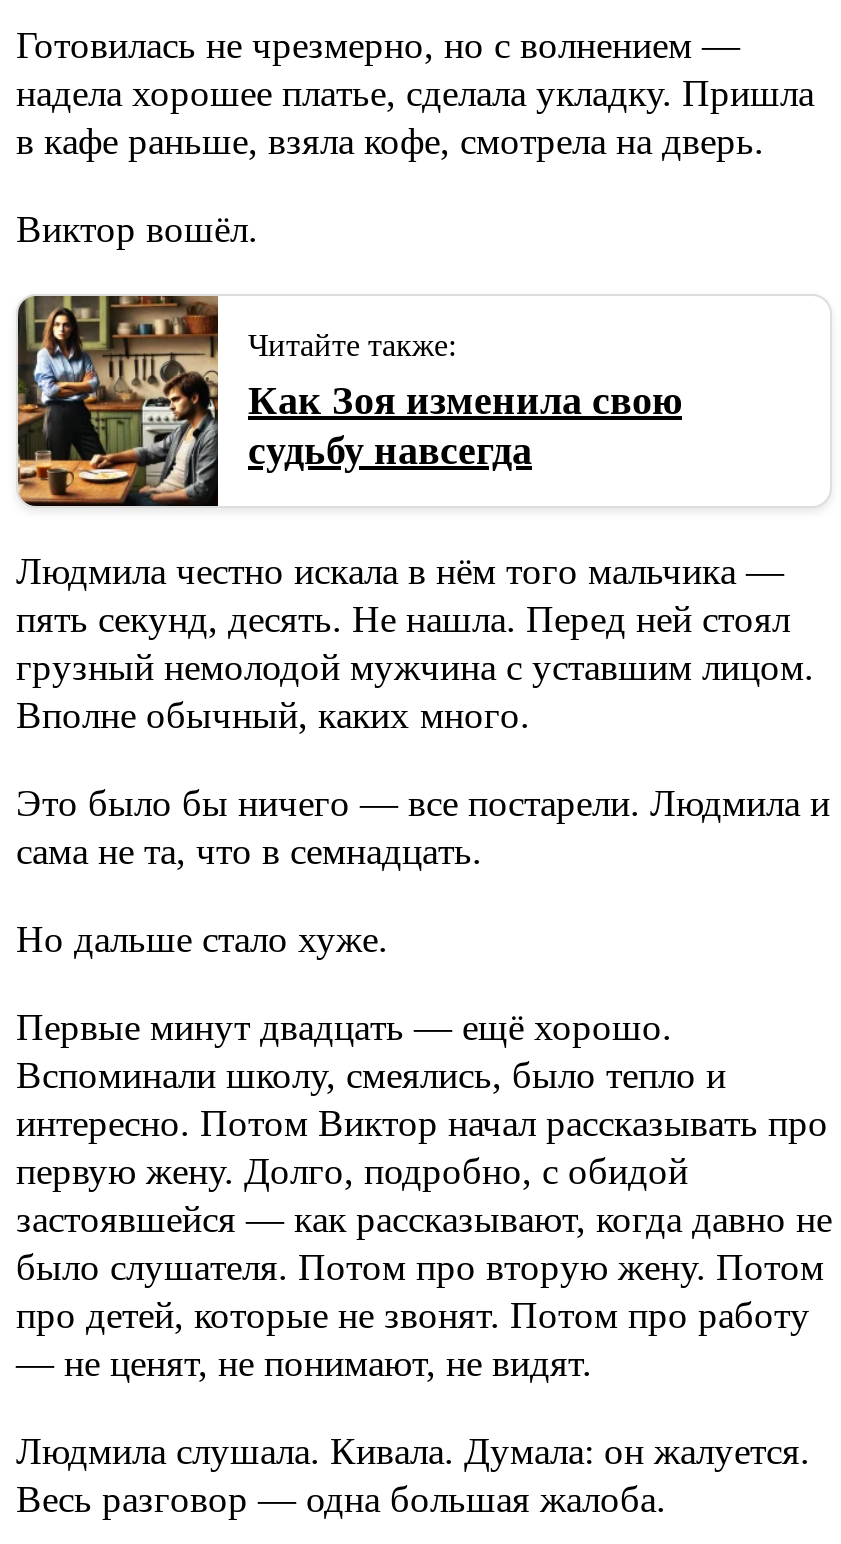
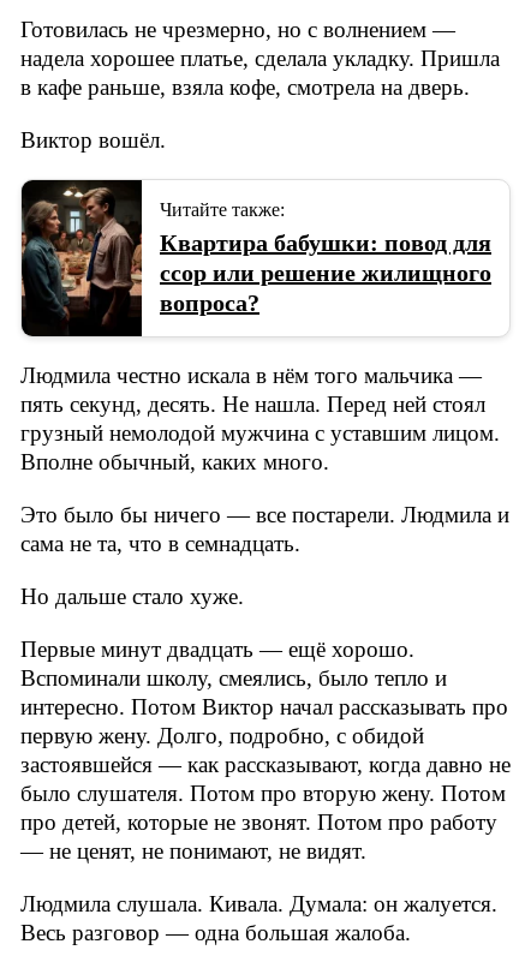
- [image]
- Как Зоя изменила свою
- судьбу навсегда
+ [image]
+ Квартира бабушки: повод для
+ ссор или решение жилищного
+ вопроса?
